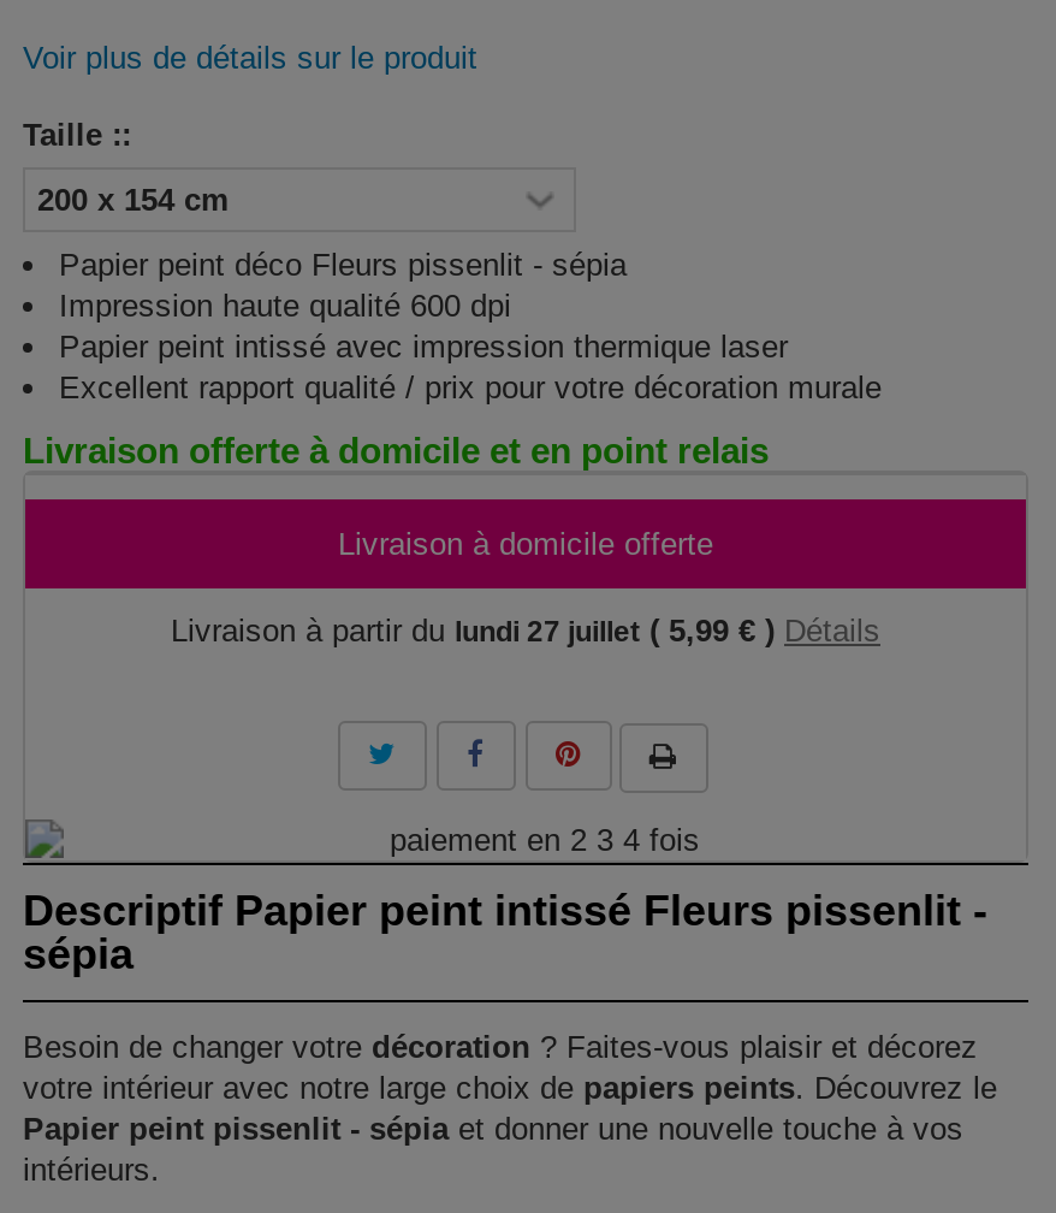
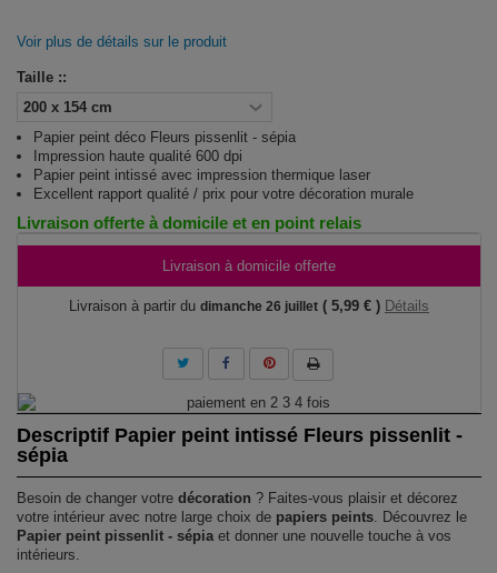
- Livraison à partir du lundi 27 juillet ( 5,99 € ) Détails
+ Livraison à partir du dimanche 26 juillet ( 5,99 € ) Détails
